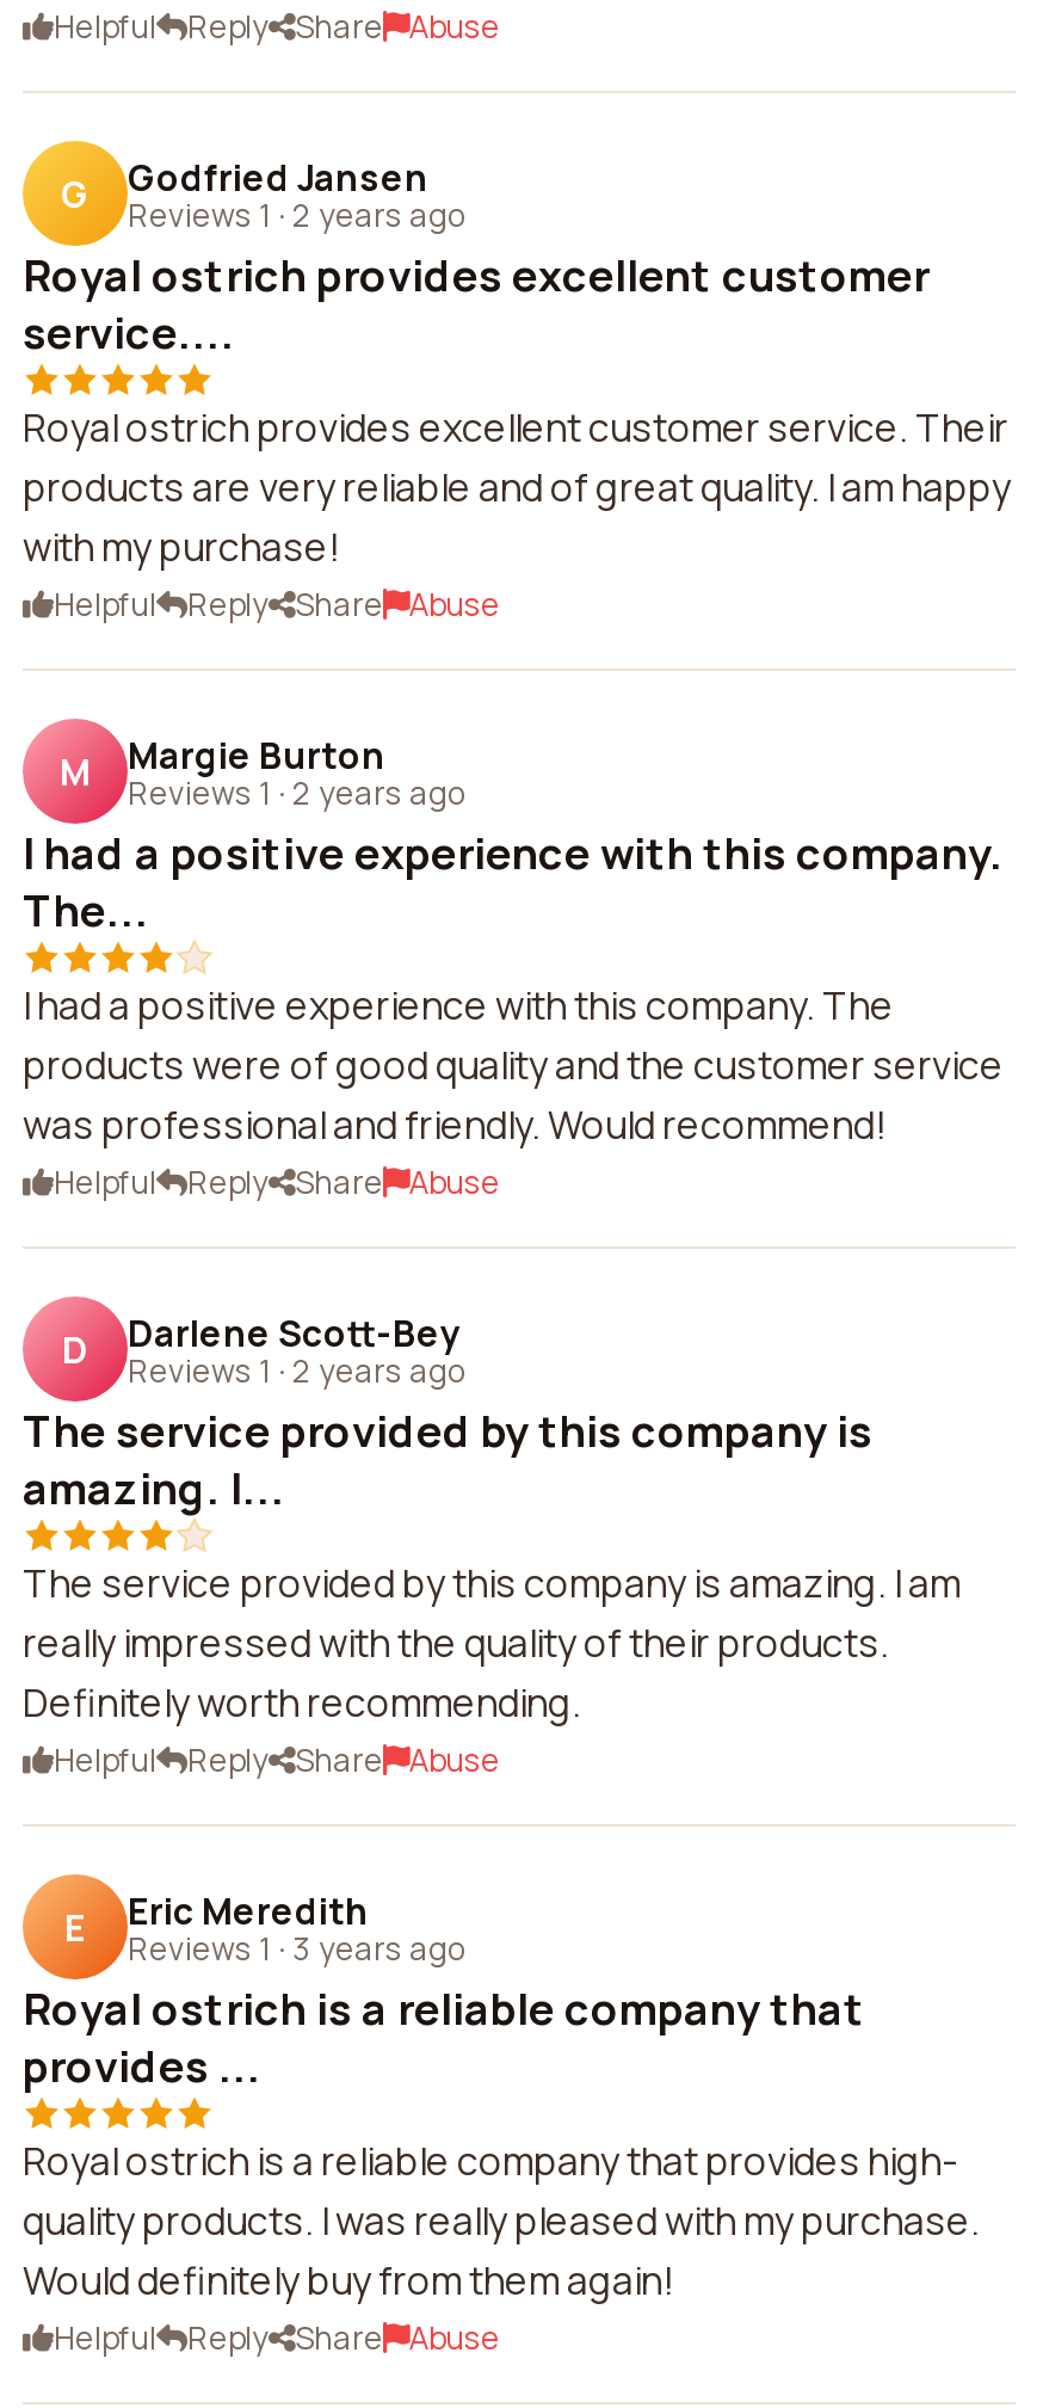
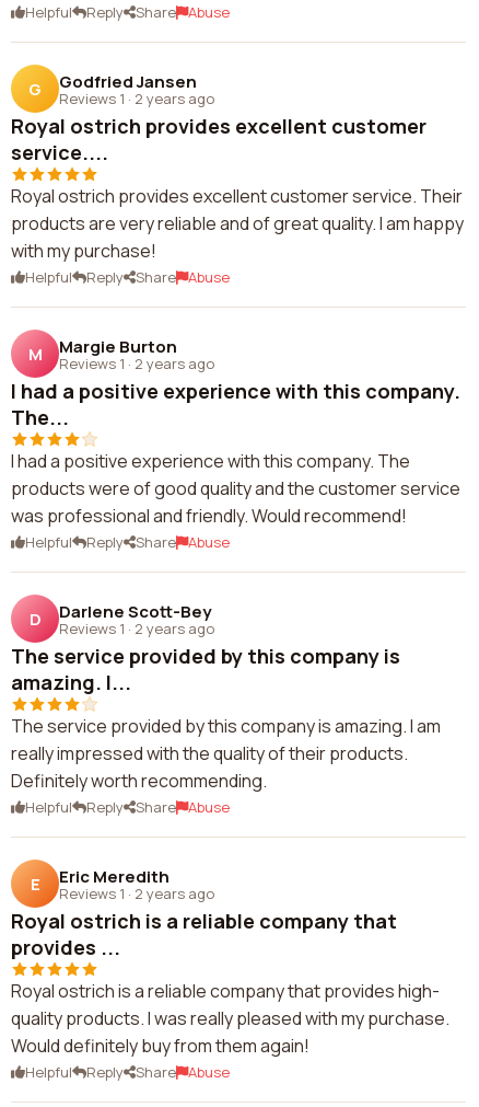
- Reviews 1 · 3 years ago
+ Reviews 1 · 2 years ago
